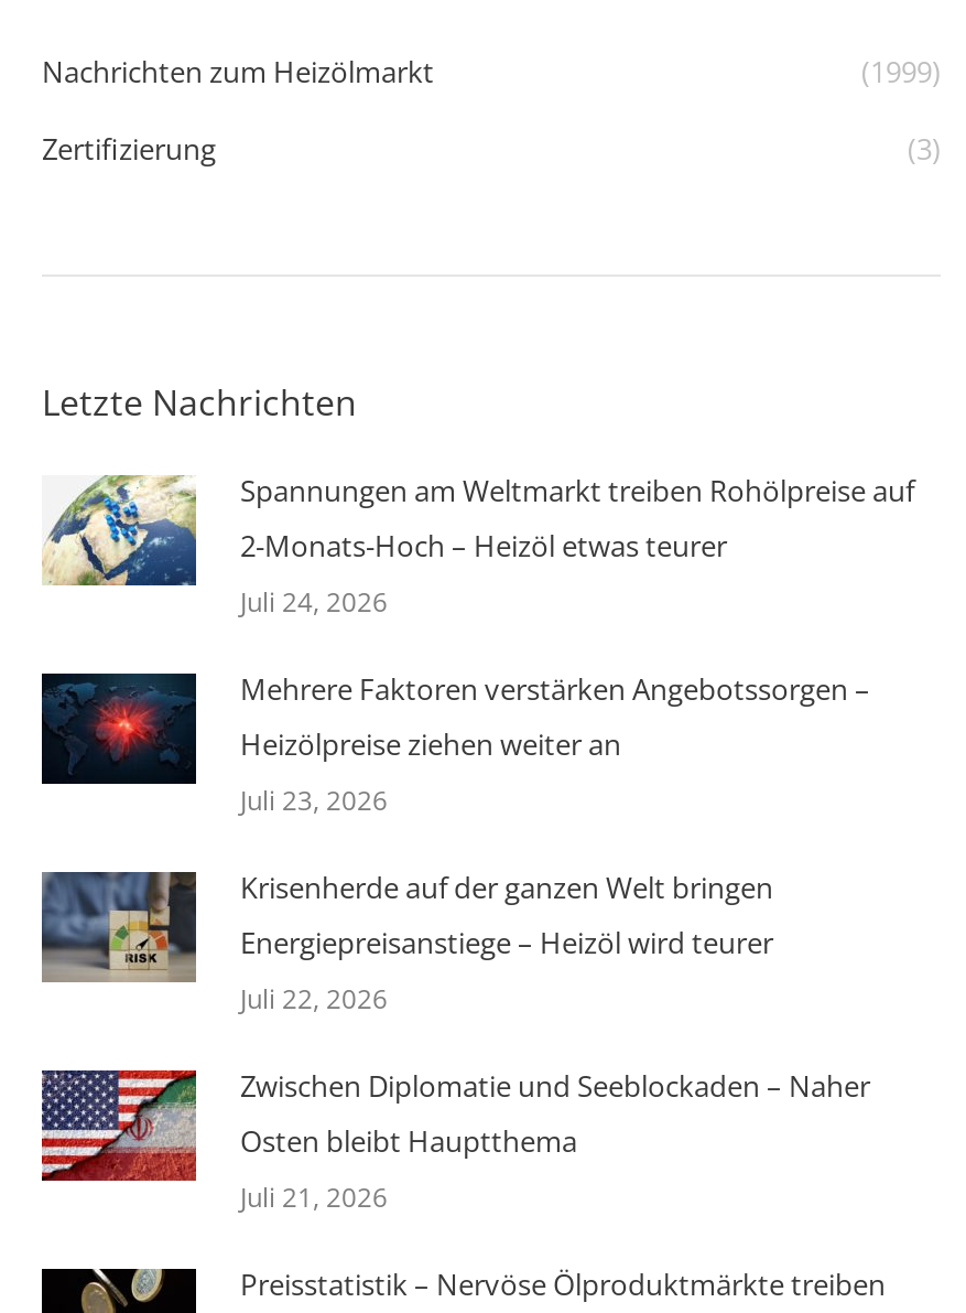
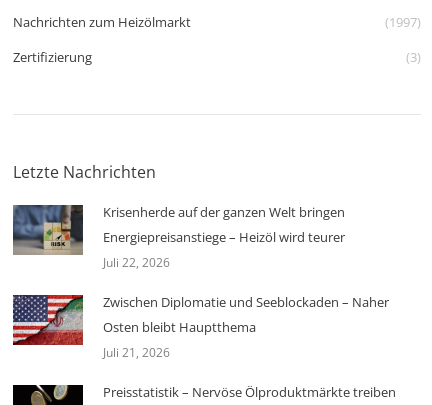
- (1999)
+ (1997)

- [image]
- Spannungen am Weltmarkt treiben Rohölpreise auf
- 2-Monats-Hoch – Heizöl etwas teurer
- Juli 24, 2026
- Mehrere Faktoren verstärken Angebotssorgen –
- Heizölpreise ziehen weiter an
- Juli 23, 2026

- [image]
